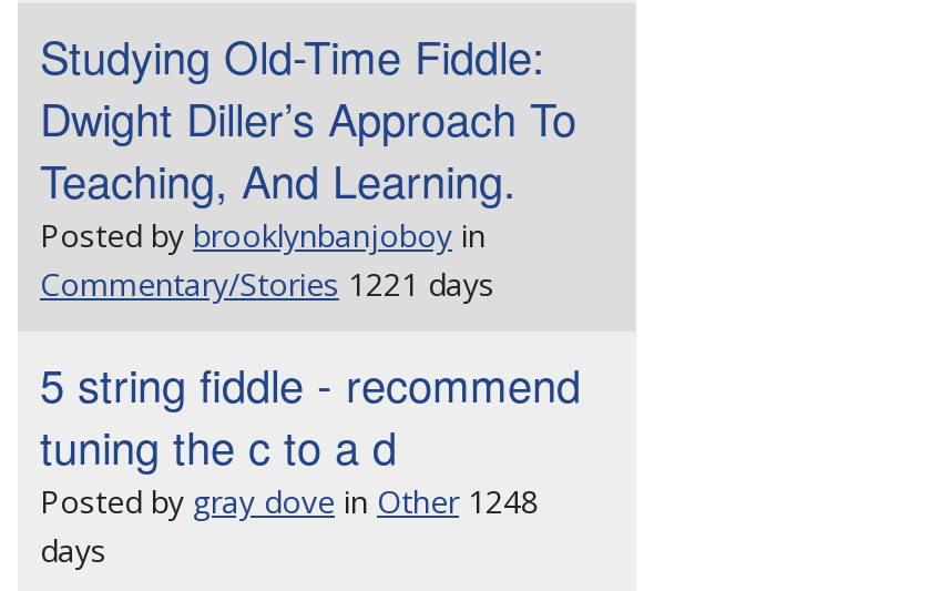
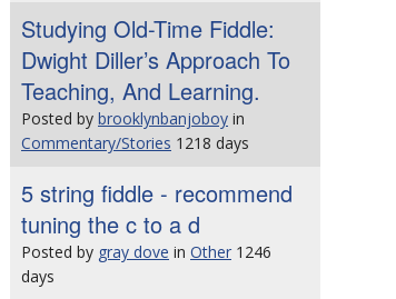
- Commentary/Stories 1221 days
+ Commentary/Stories 1218 days

- Posted by gray dove in Other 1248
+ Posted by gray dove in Other 1246
